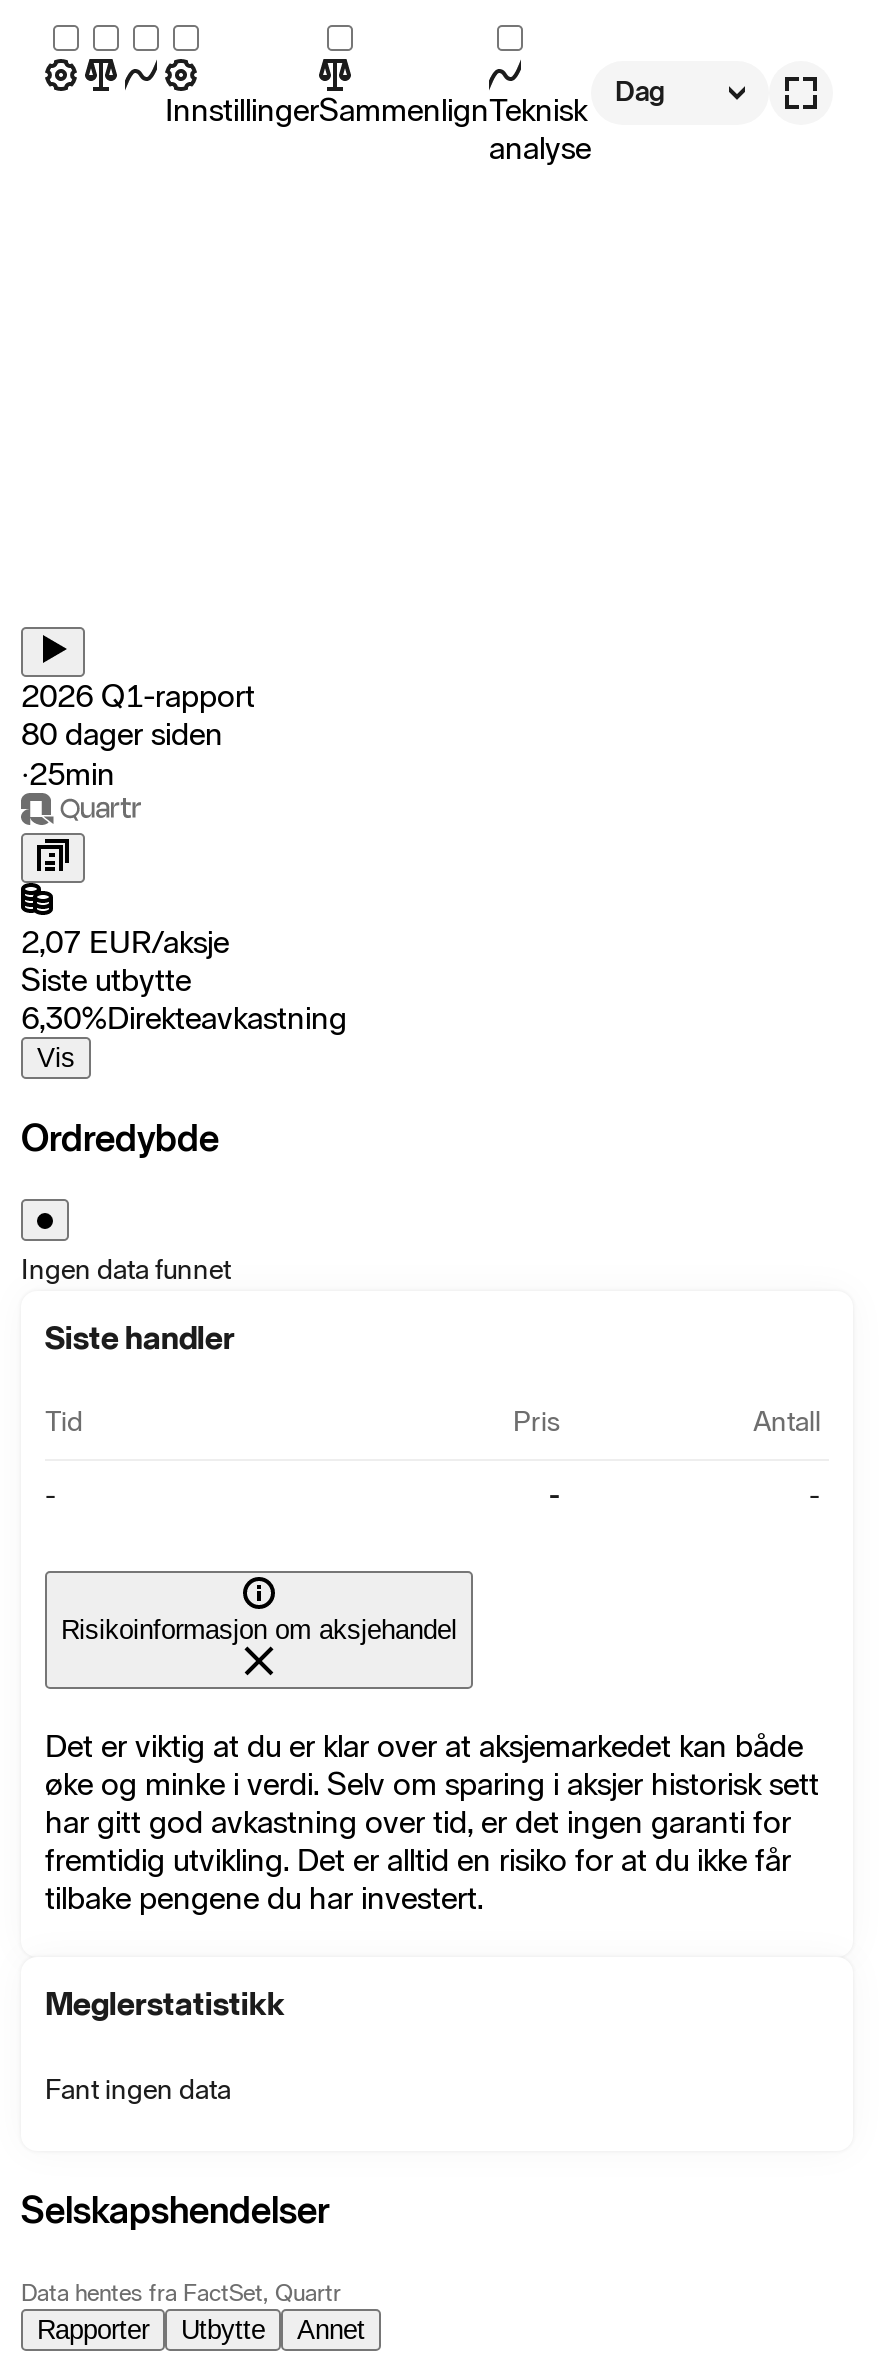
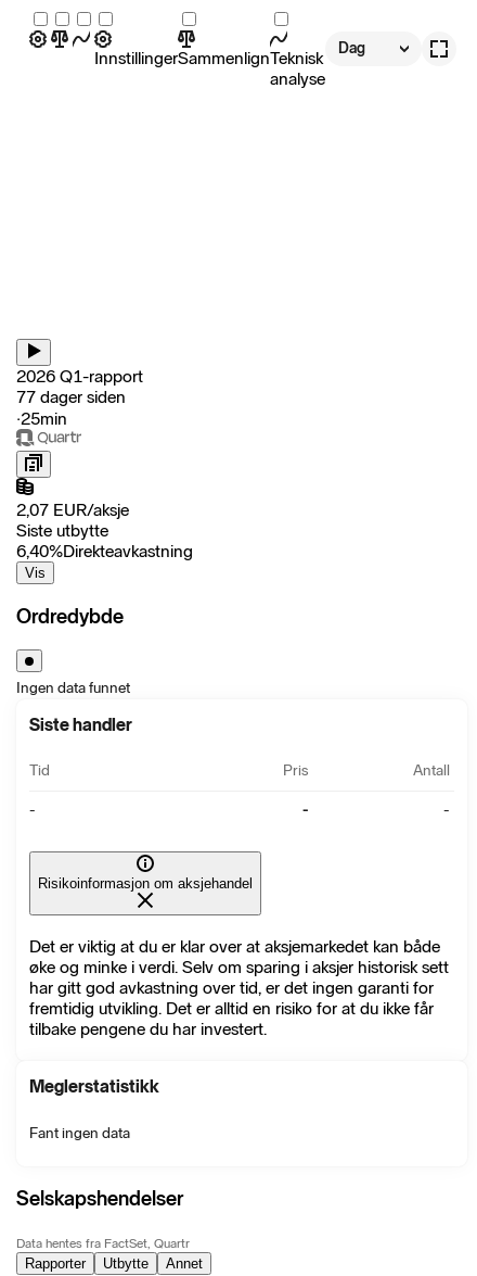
- 80 dager siden
+ 77 dager siden

- 6,30%Direkteavkastning
+ 6,40%Direkteavkastning
